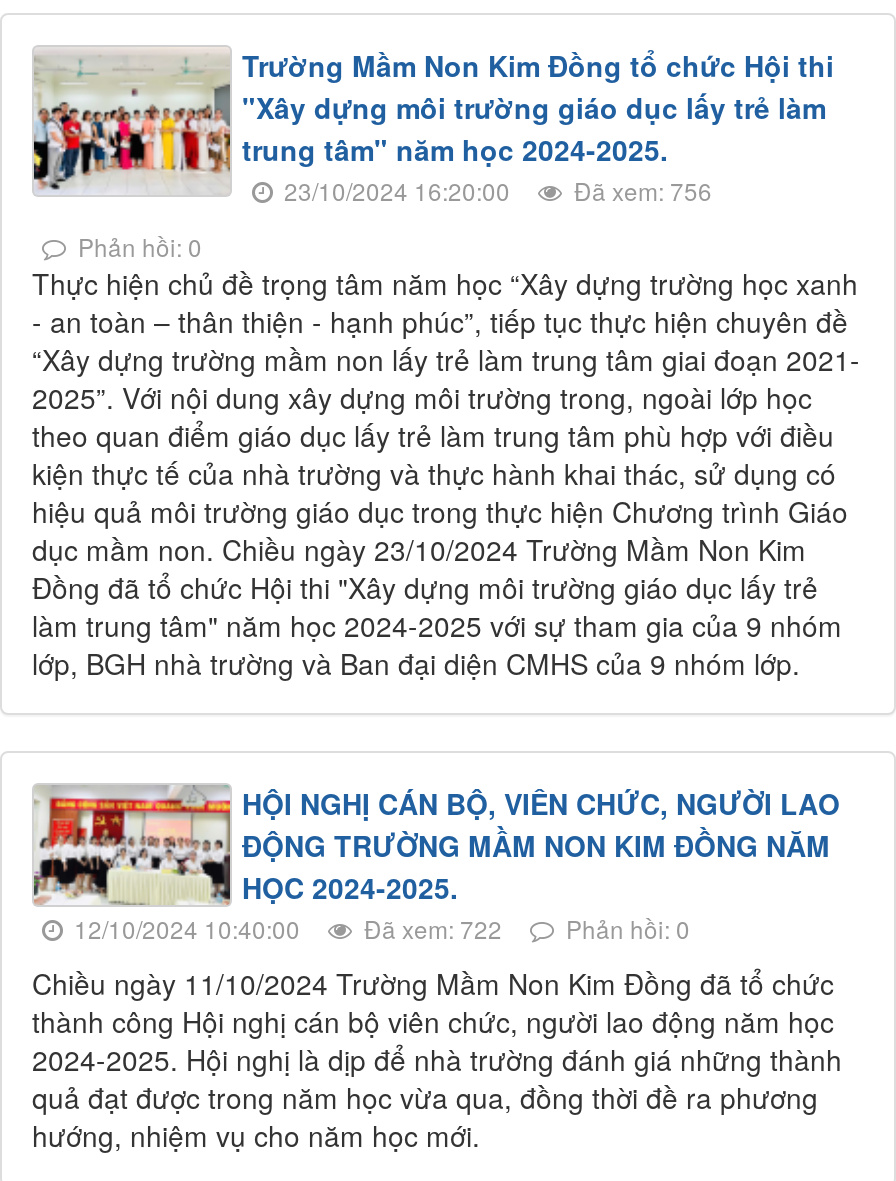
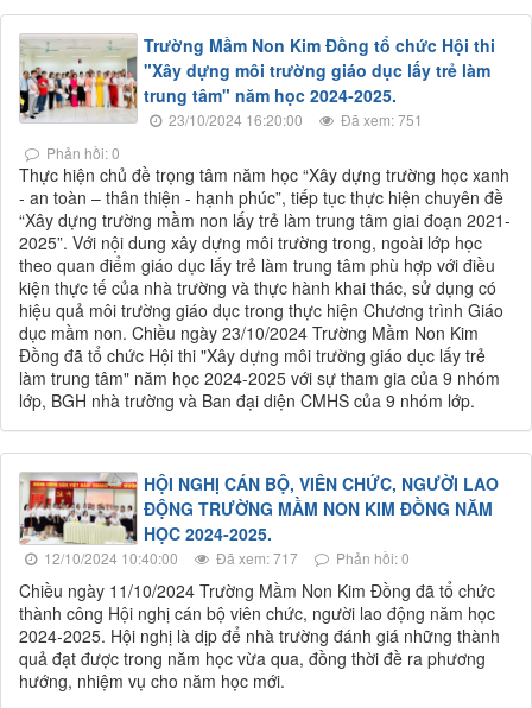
- 23/10/2024 16:20:00 Đã xem: 756
+ 23/10/2024 16:20:00 Đã xem: 751

- 12/10/2024 10:40:00 Đã xem: 722 Phản hồi: 0
+ 12/10/2024 10:40:00 Đã xem: 717 Phản hồi: 0
